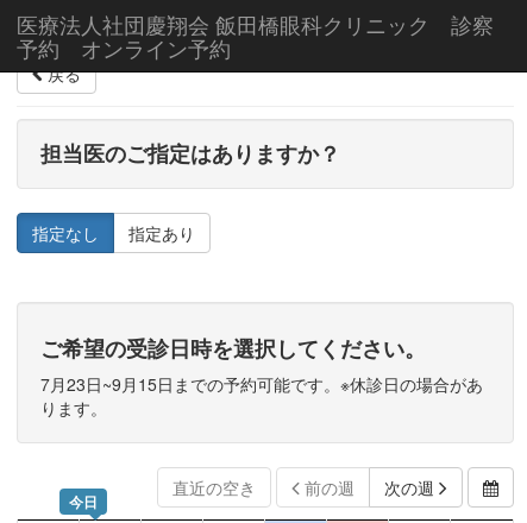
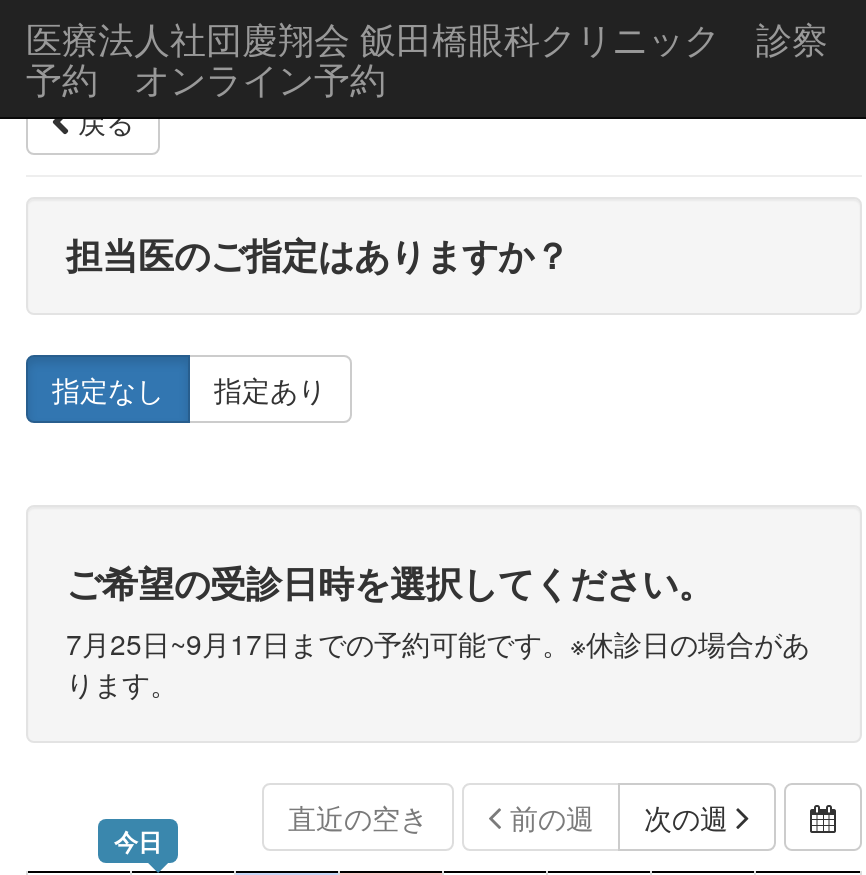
- 7月23日~9月15日までの予約可能です。※休診日の場合があ
+ 7月25日~9月17日までの予約可能です。※休診日の場合があ
